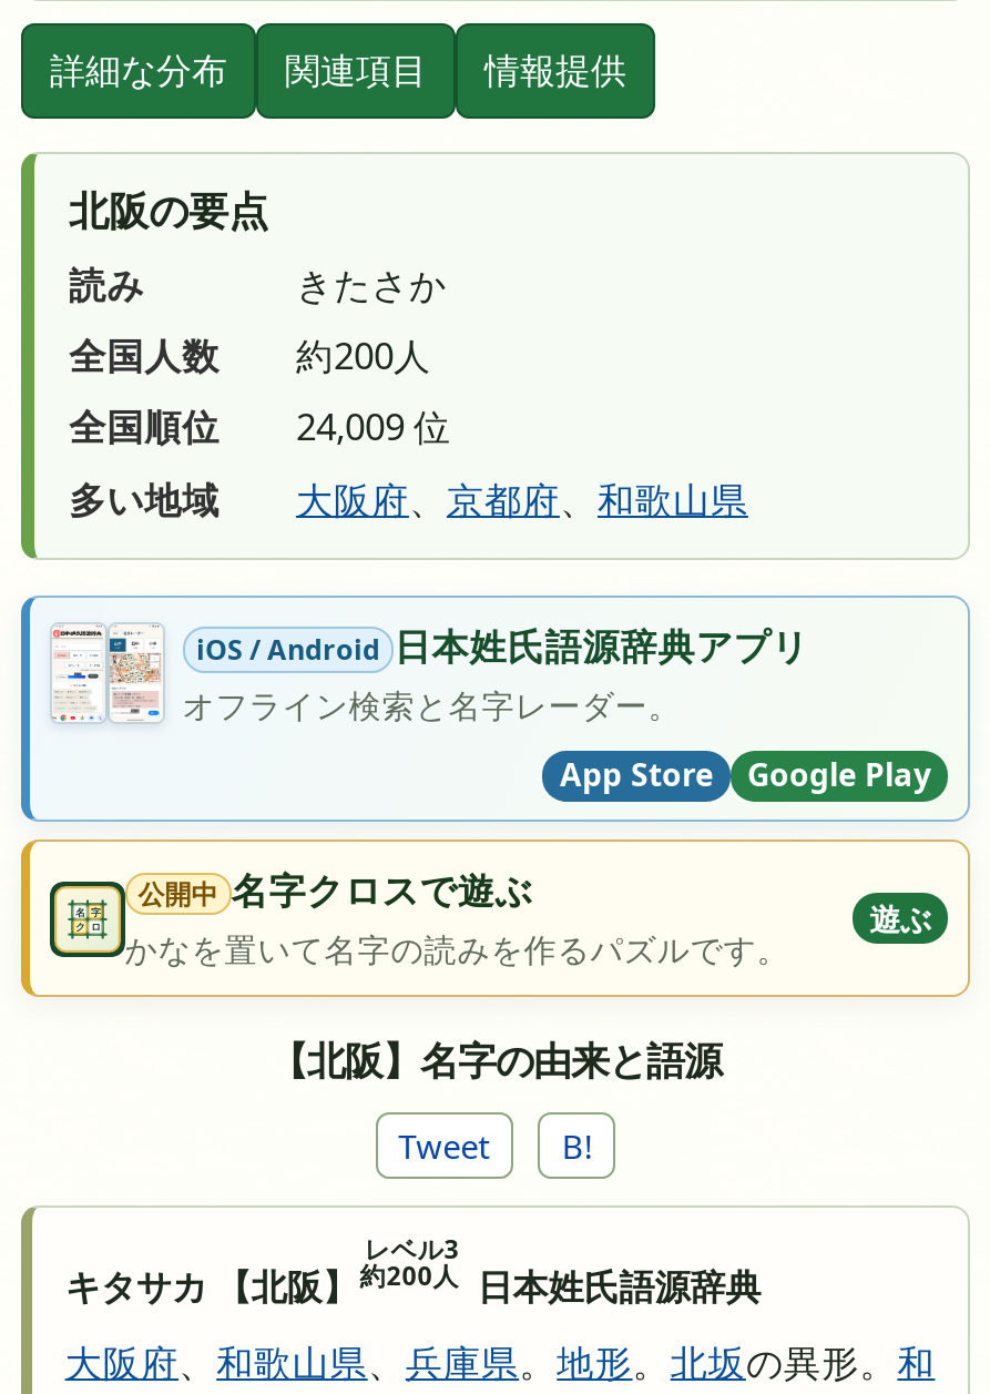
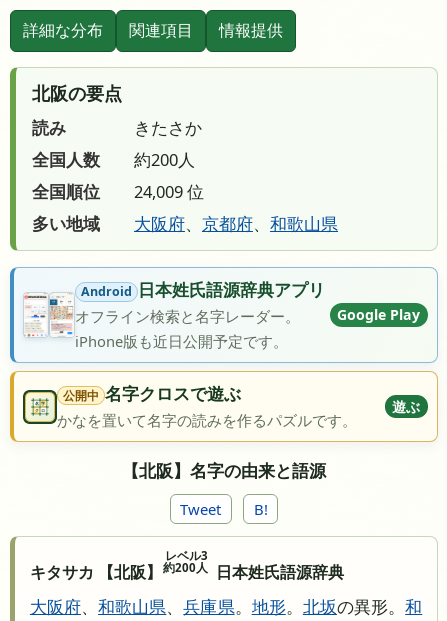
- [image]
- iOS / Android 日本姓氏語源辞典アプリ
+ [image]
+ Android 日本姓氏語源辞典アプリ

- App Store
+ iPhone版も近日公開予定です。

moved up: Google Play
